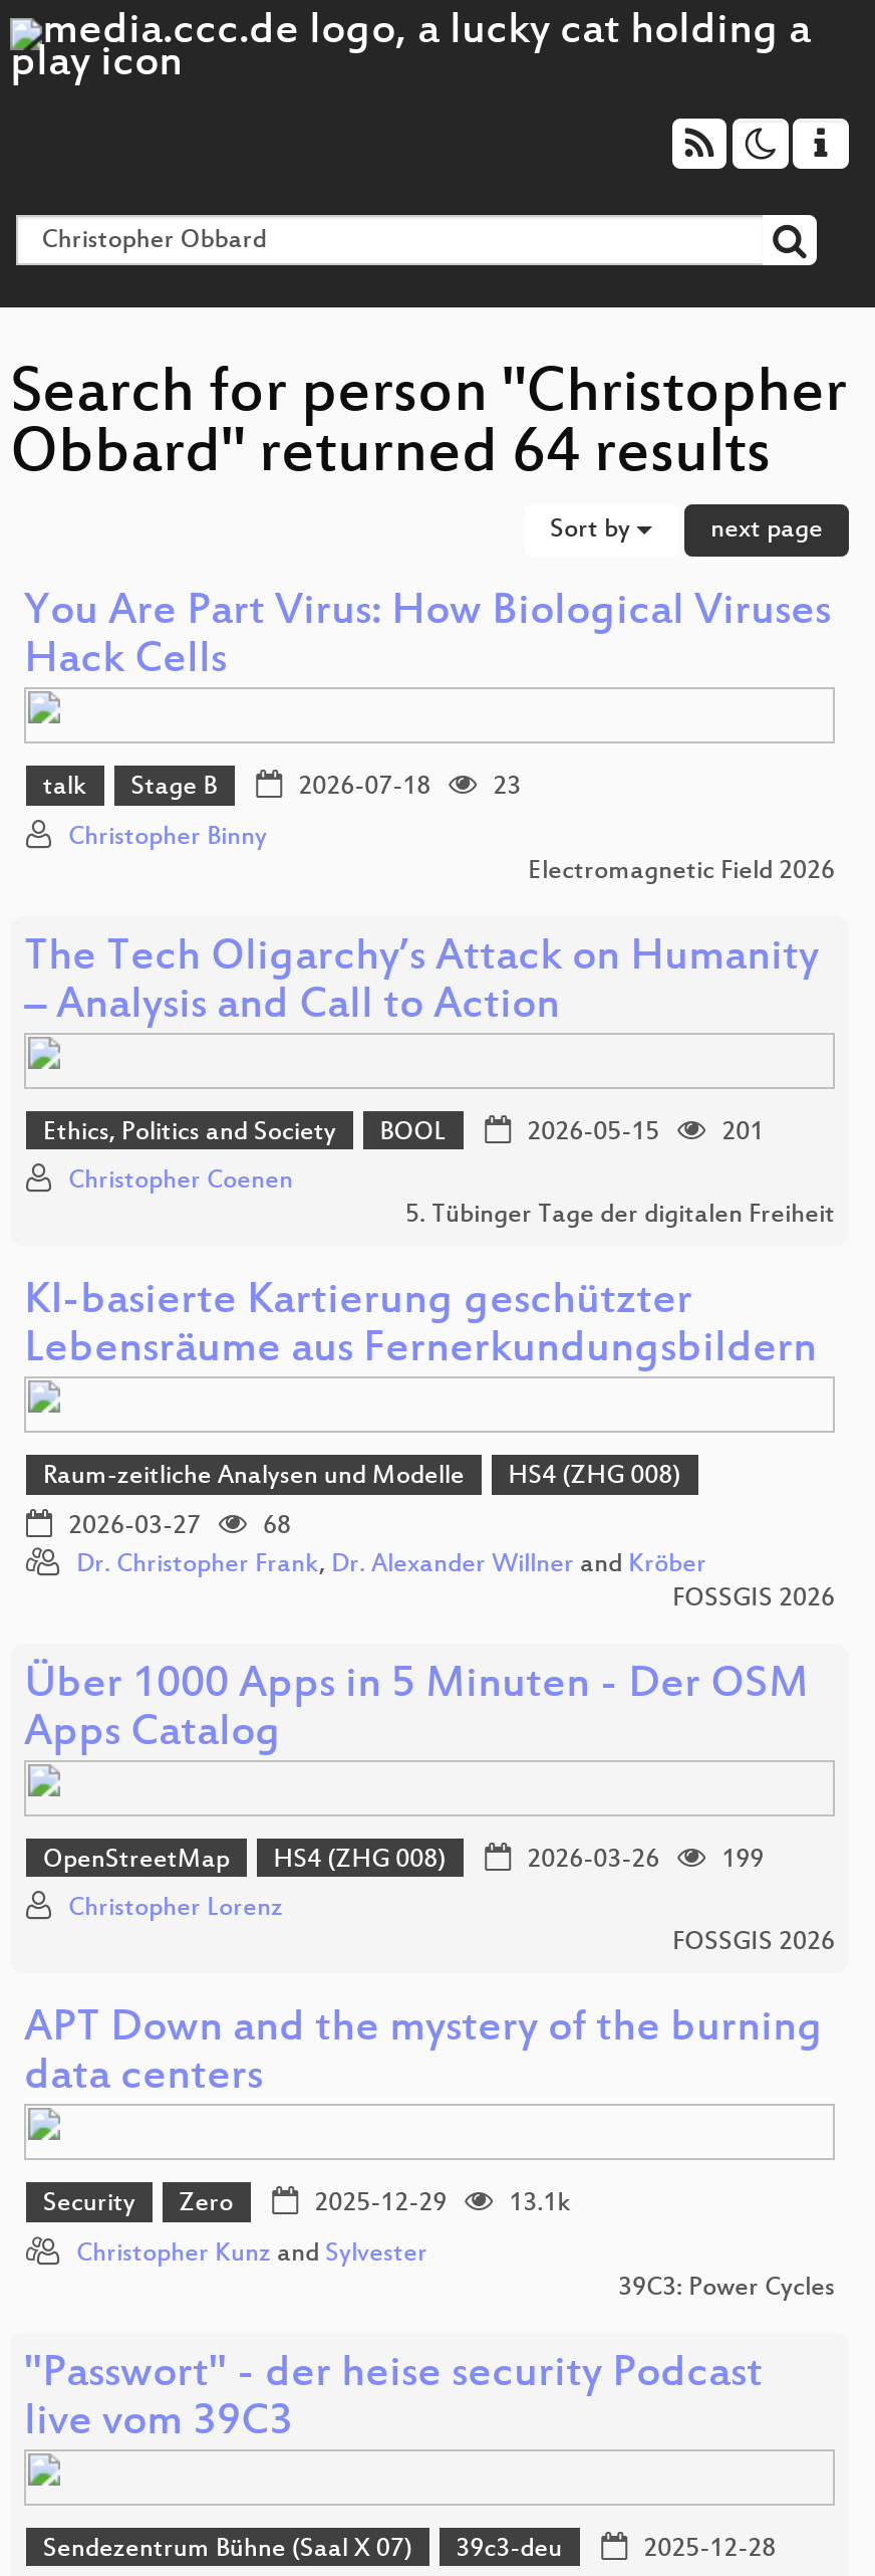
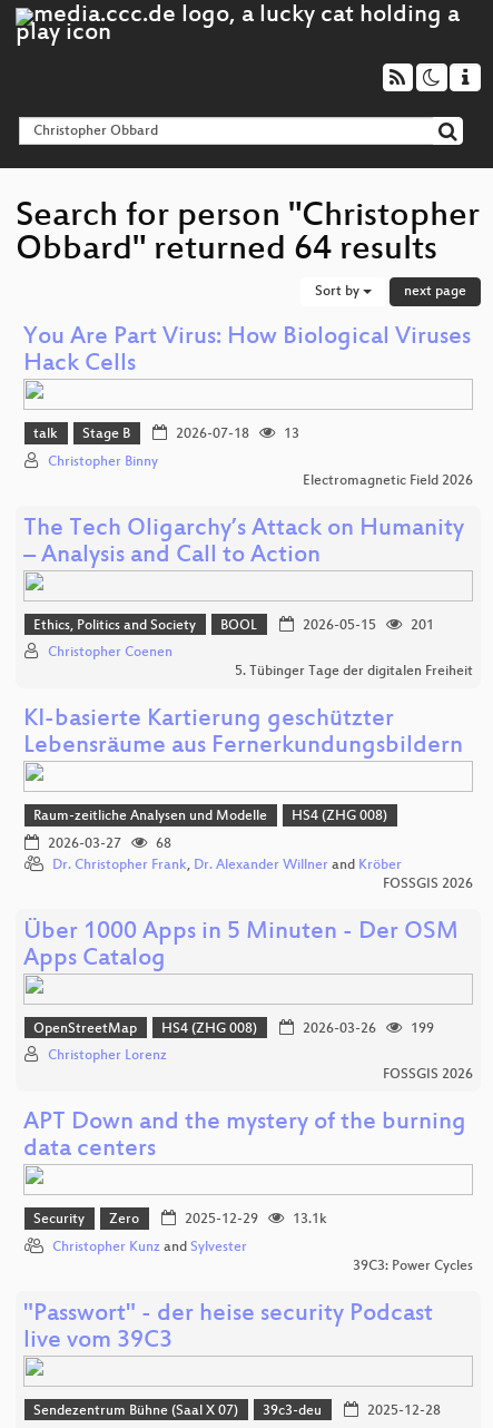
- 2026-07-18 23
+ 2026-07-18 13
